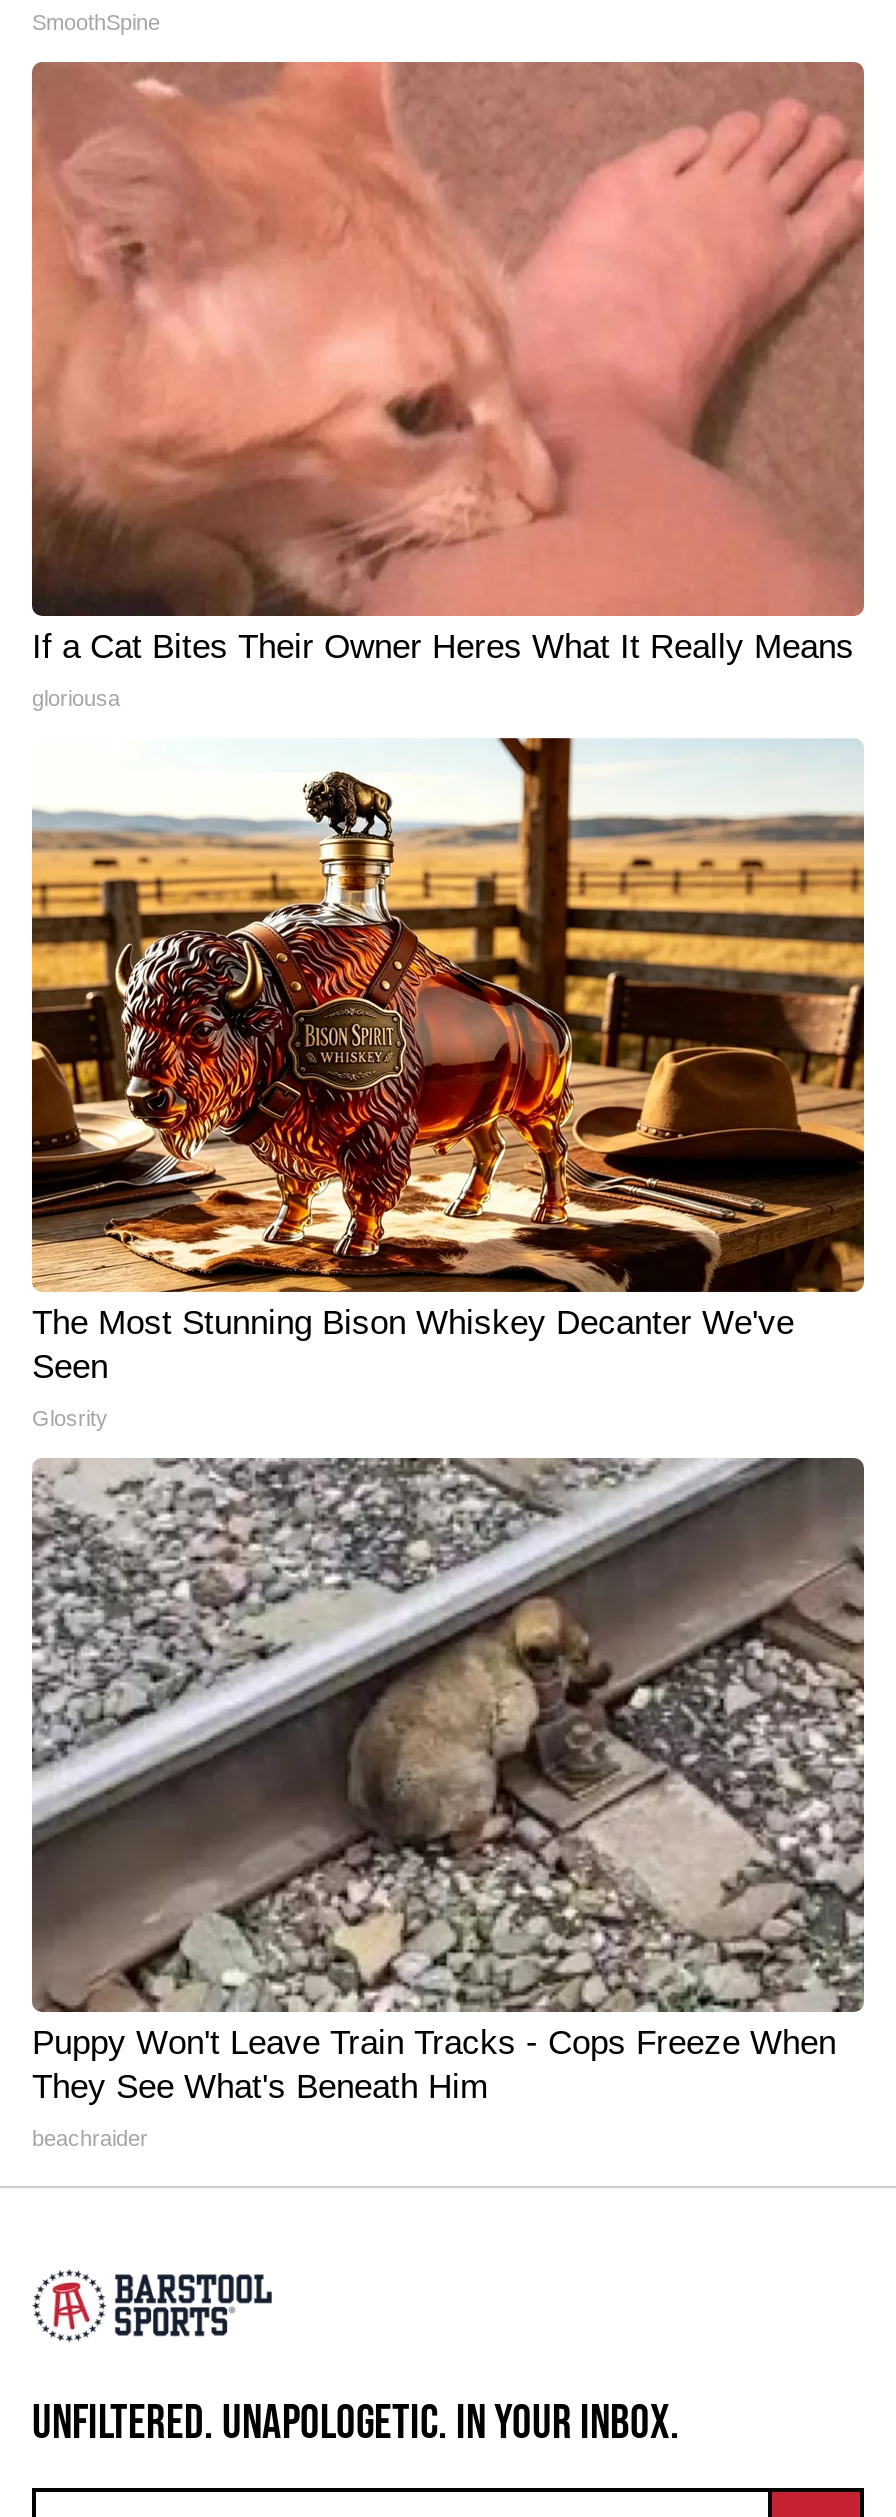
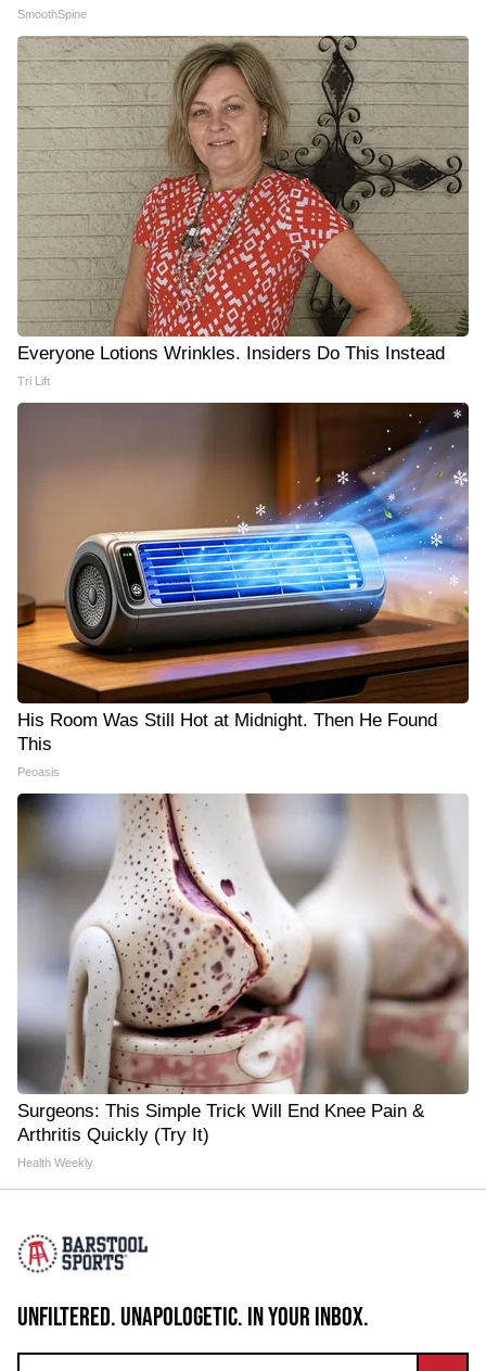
- [image]
- If a Cat Bites Their Owner Heres What It Really Means
+ [image]
+ Everyone Lotions Wrinkles. Insiders Do This Instead

- gloriousa
+ Tri Lift

- [image]
- The Most Stunning Bison Whiskey Decanter We've
- Seen
+ [image]
+ His Room Was Still Hot at Midnight. Then He Found
+ This

- Glosrity
+ Peoasis

- [image]
- Puppy Won't Leave Train Tracks - Cops Freeze When
- They See What's Beneath Him
+ [image]
+ Surgeons: This Simple Trick Will End Knee Pain &
+ Arthritis Quickly (Try It)

- beachraider
+ Health Weekly
